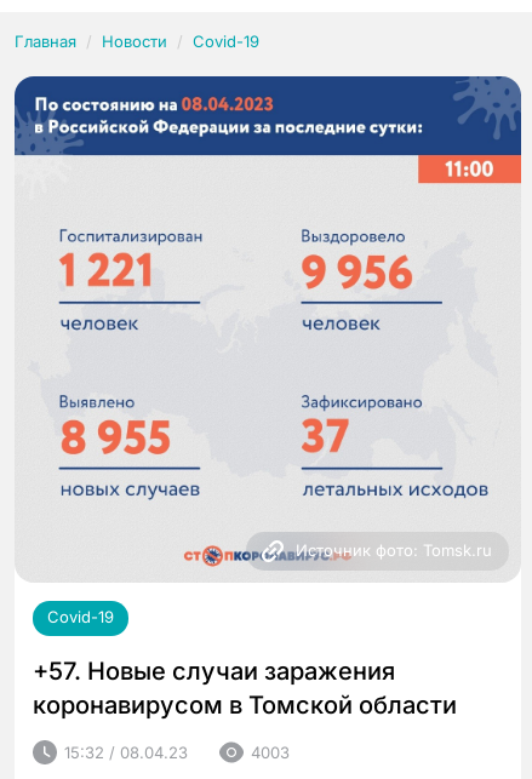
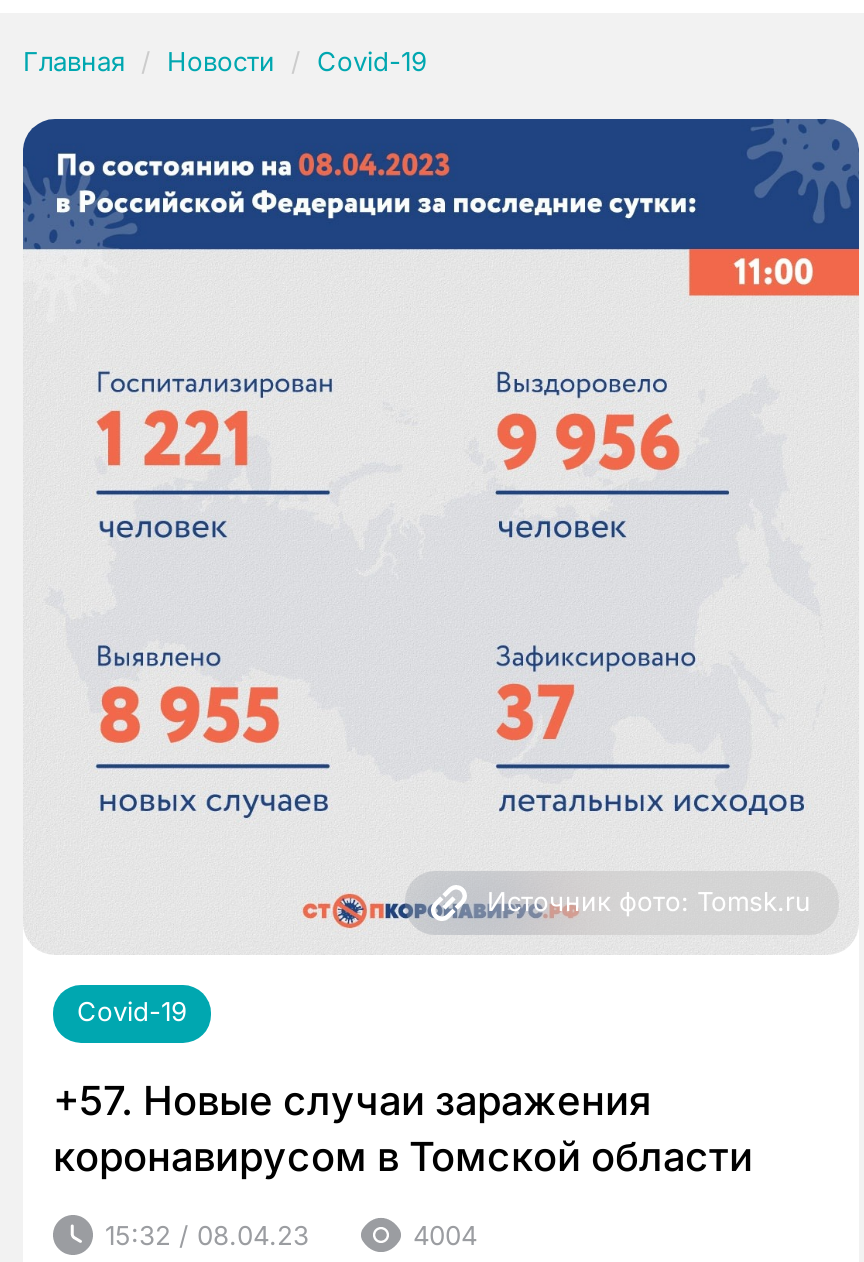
- 4003
+ 4004
